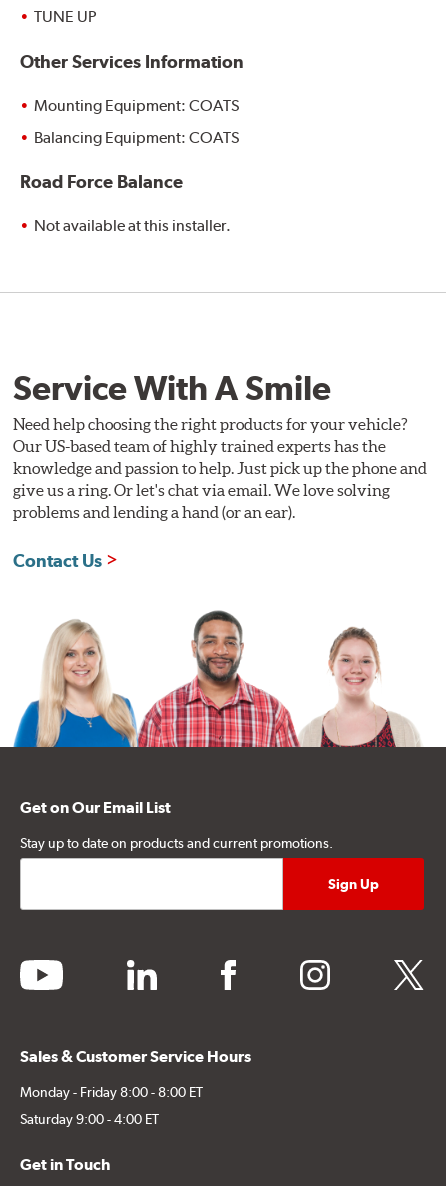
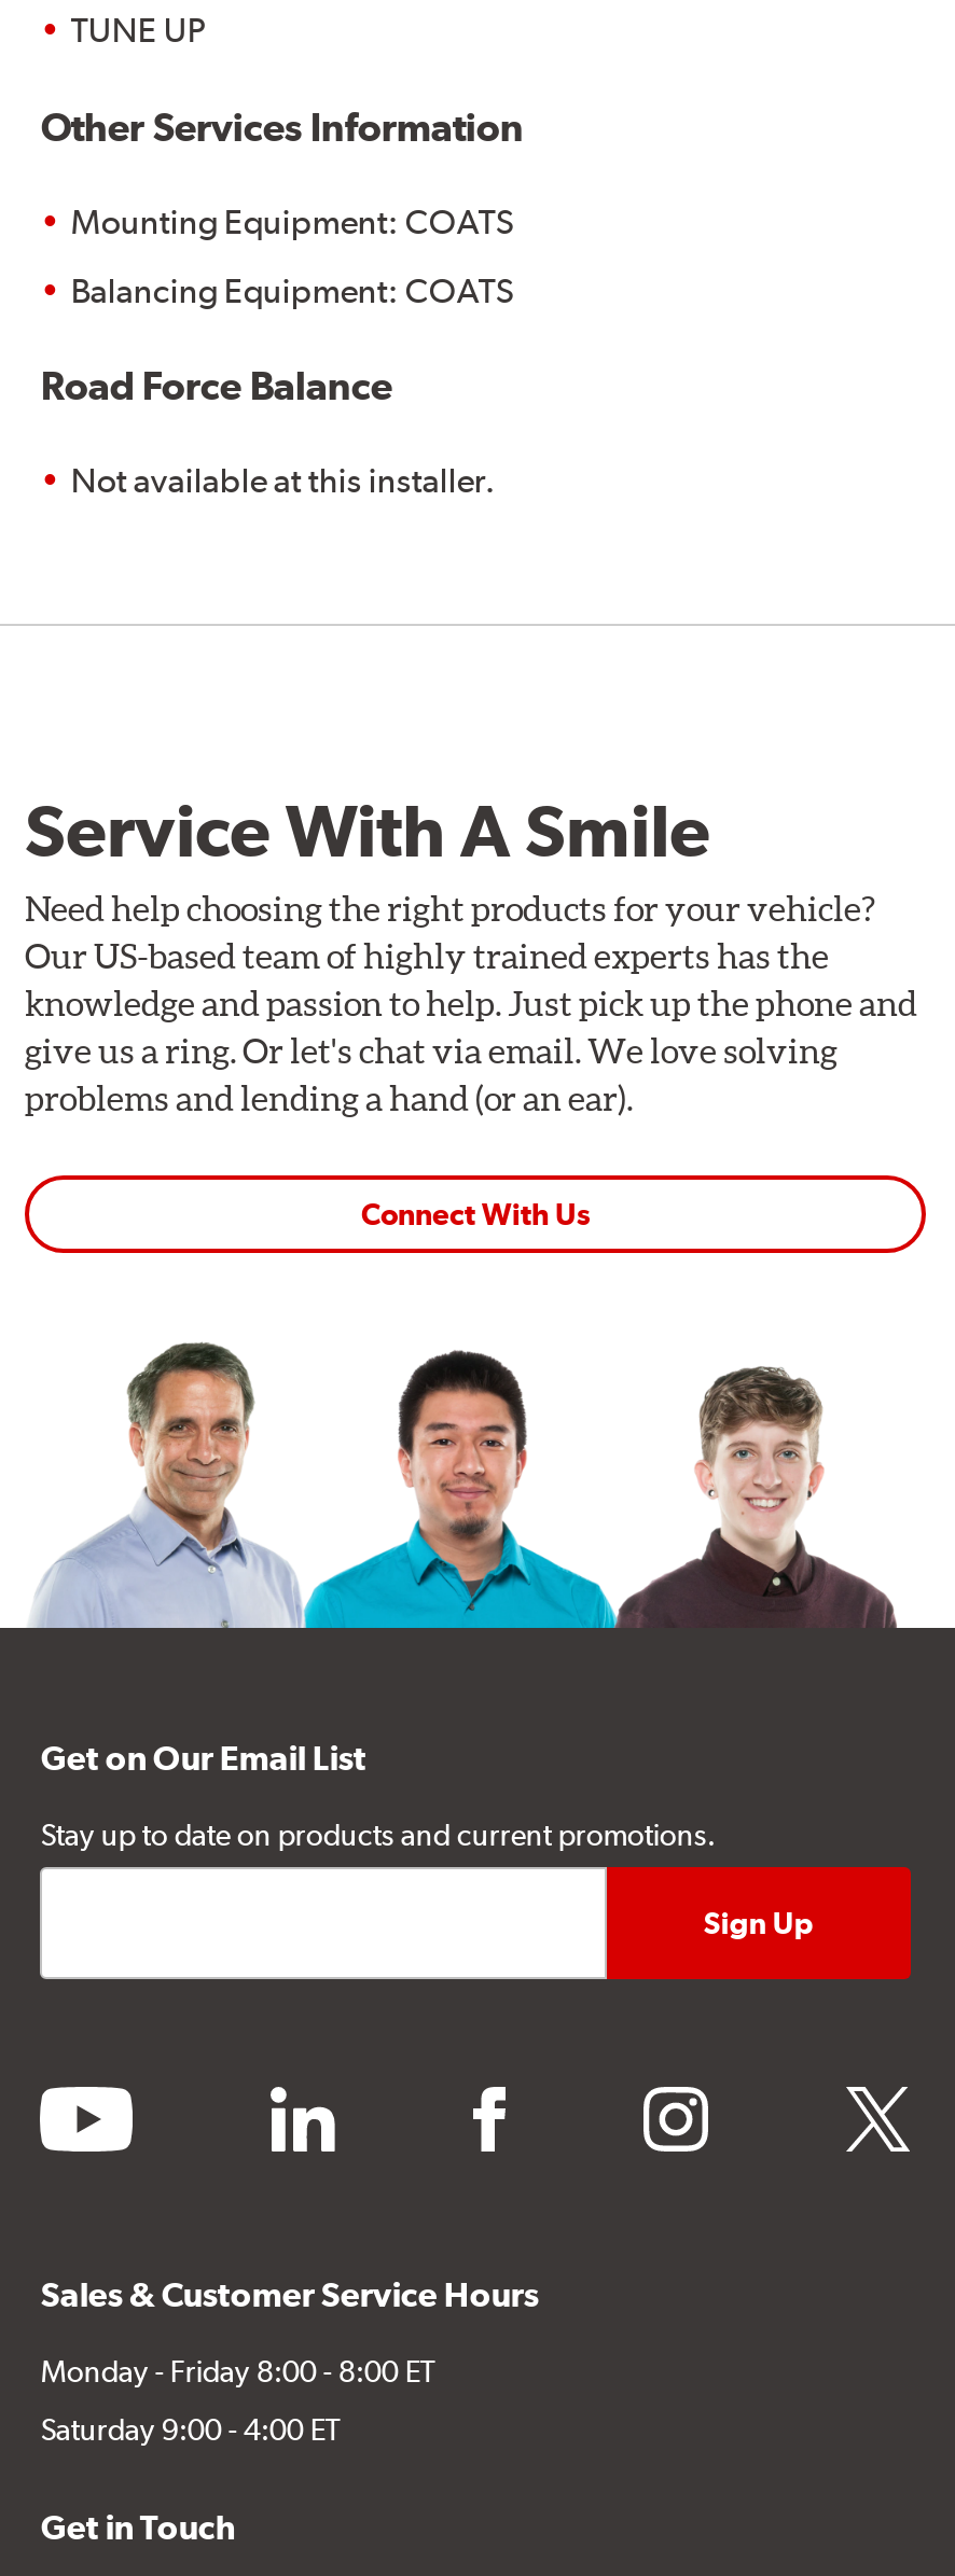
- Contact Us
+ Connect With Us

- [image]
+ [image]
